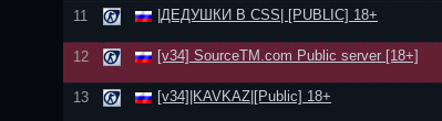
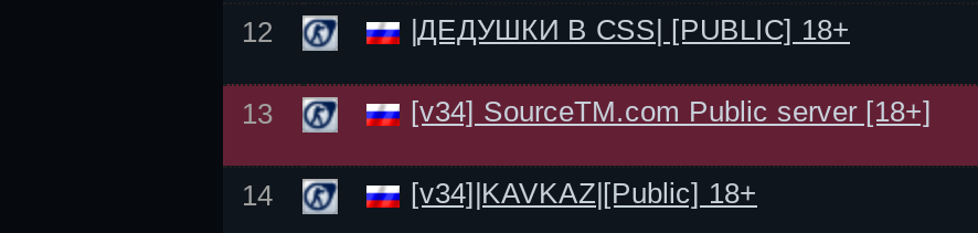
- 11
+ 12

- 12
+ 13

- 13
+ 14
